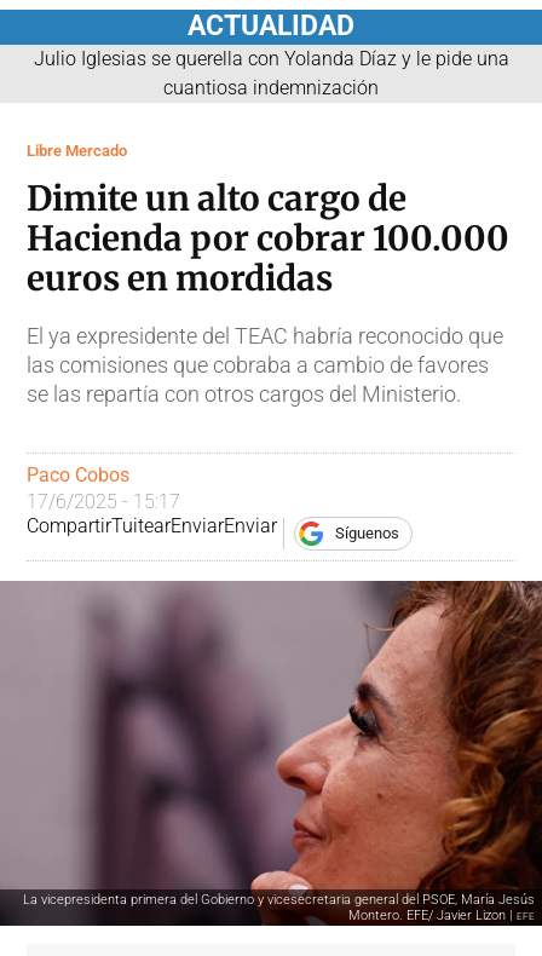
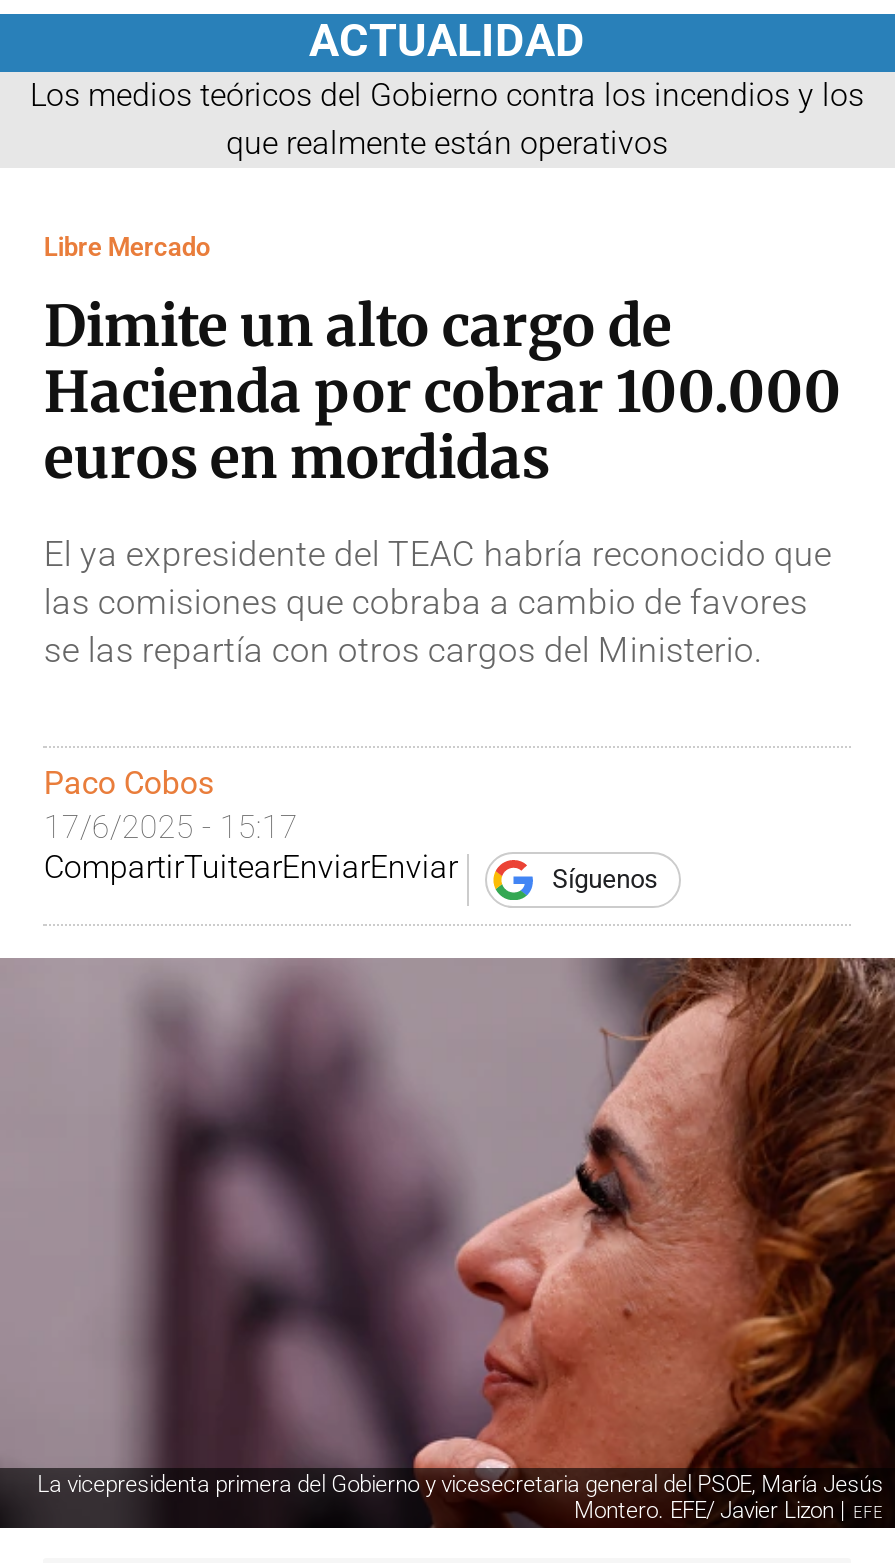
- Julio Iglesias se querella con Yolanda Díaz y le pide una
- cuantiosa indemnización
+ Los medios teóricos del Gobierno contra los incendios y los
+ que realmente están operativos
